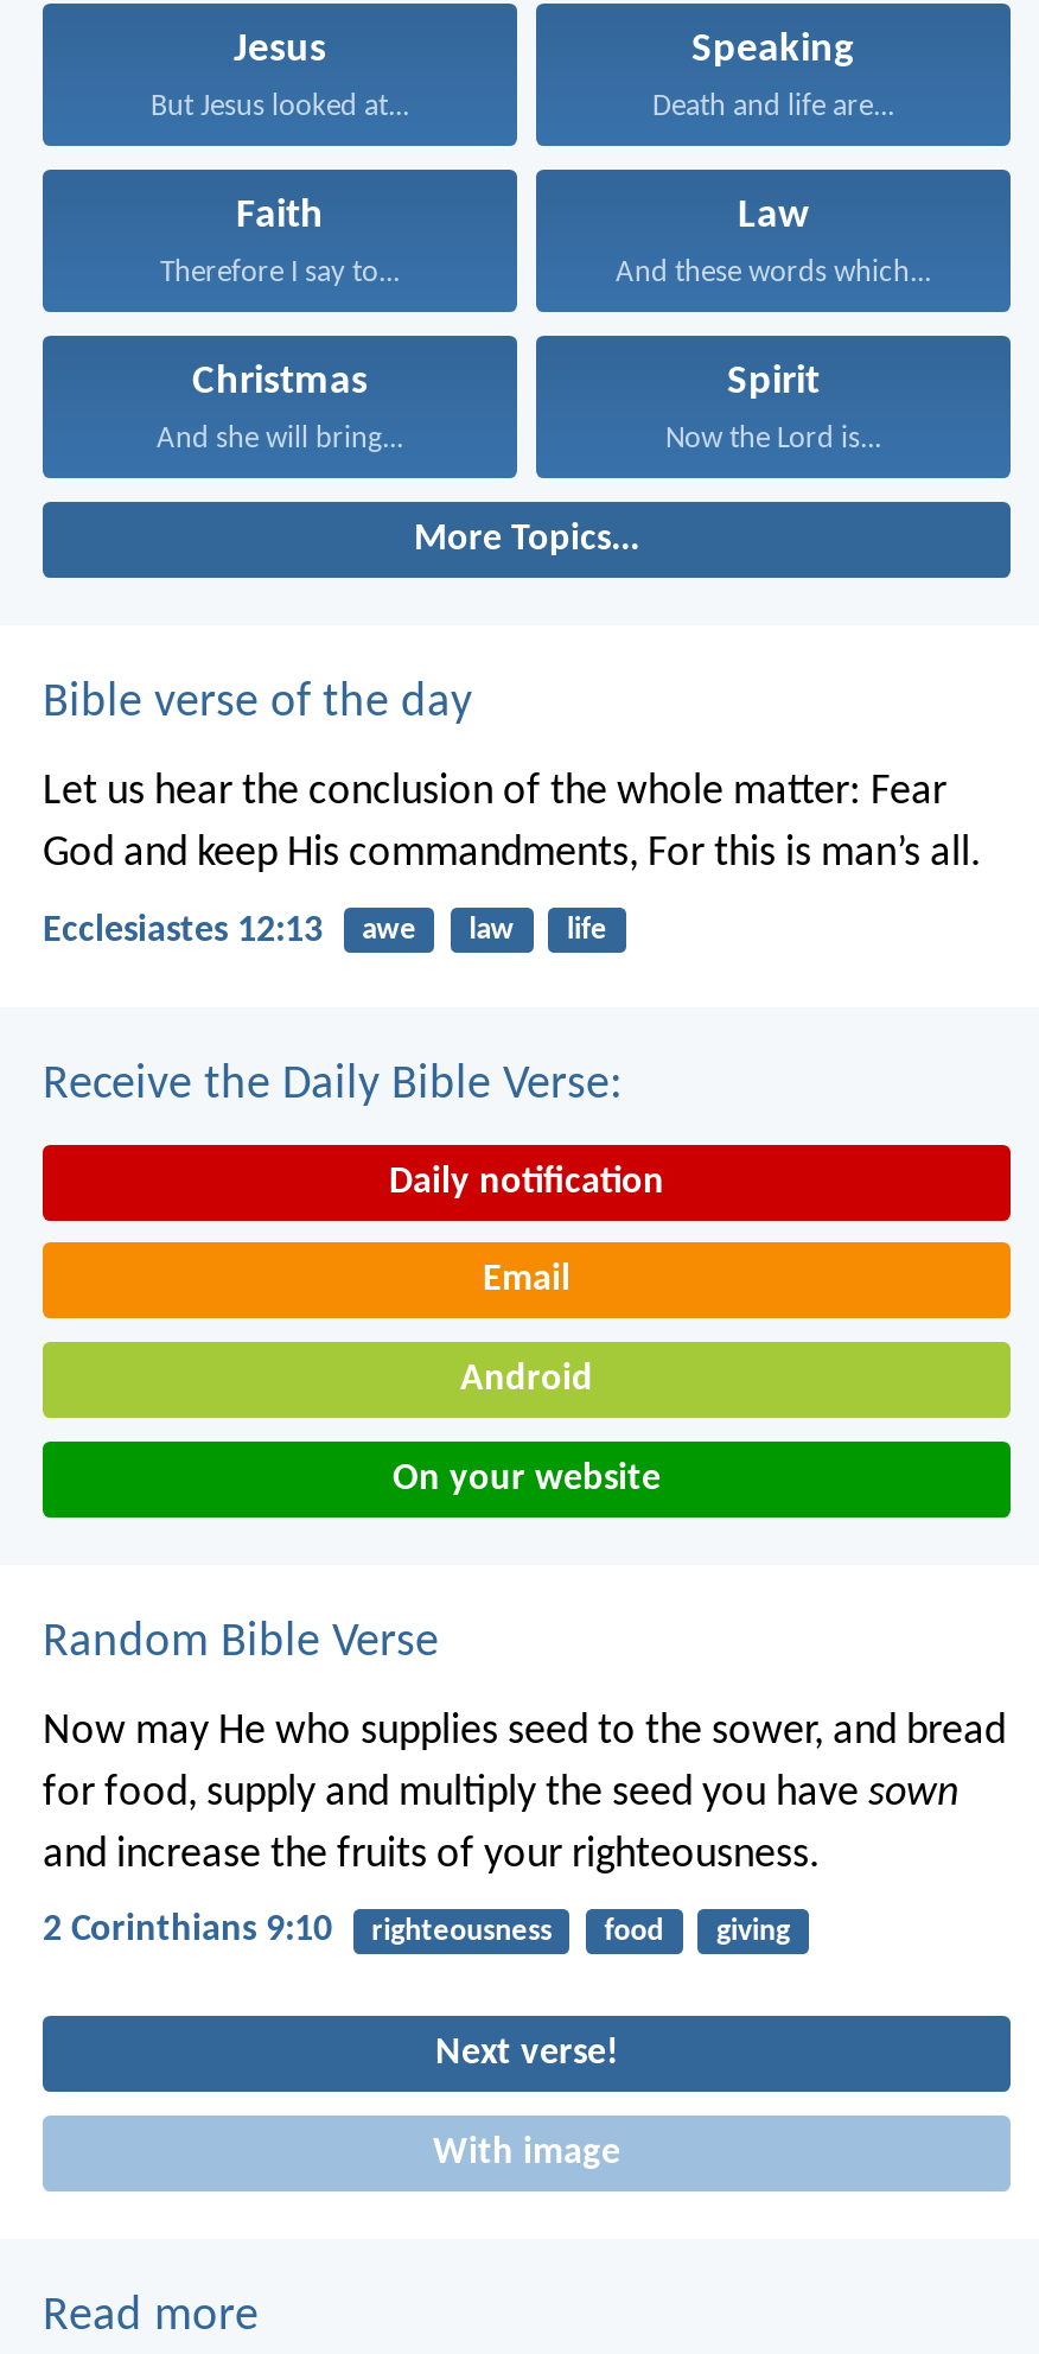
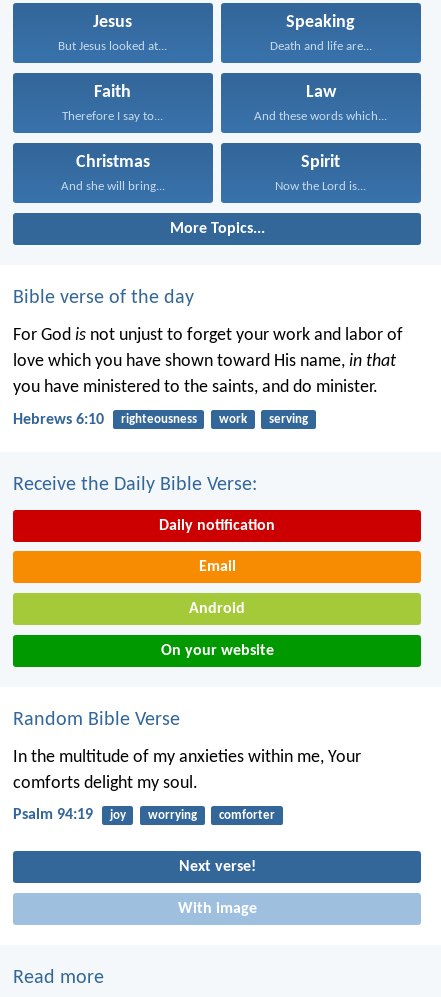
- Let us hear the conclusion of the whole matter: Fear
- God and keep His commandments, For this is man’s all.
+ For God is not unjust to forget your work and labor of
+ love which you have shown toward His name, in that
+ you have ministered to the saints, and do minister.

- Ecclesiastes 12:13
- awe
- law
- life
+ Hebrews 6:10
+ work
+ serving

moved down: Receive the Daily Bible Verse: | Daily notification | Email | Android | On your website | Random Bible Verse

- Now may He who supplies seed to the sower, and bread
- for food, supply and multiply the seed you have sown
- and increase the fruits of your righteousness.
+ In the multitude of my anxieties within me, Your
+ comforts delight my soul.

- 2 Corinthians 9:10
- food
- giving
+ Psalm 94:19
+ joy
+ worrying
+ comforter

moved up: righteousness
